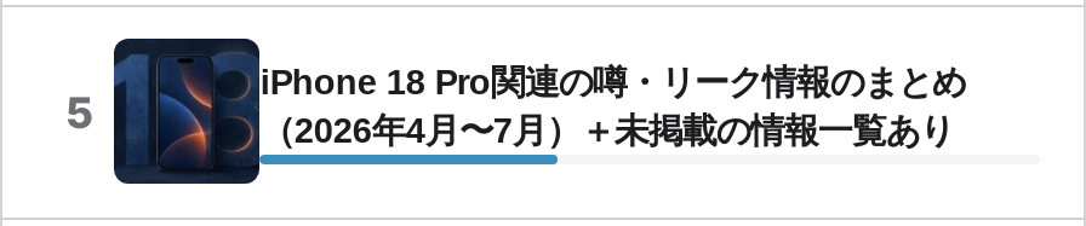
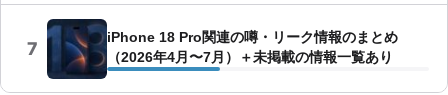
- 5
+ 7
